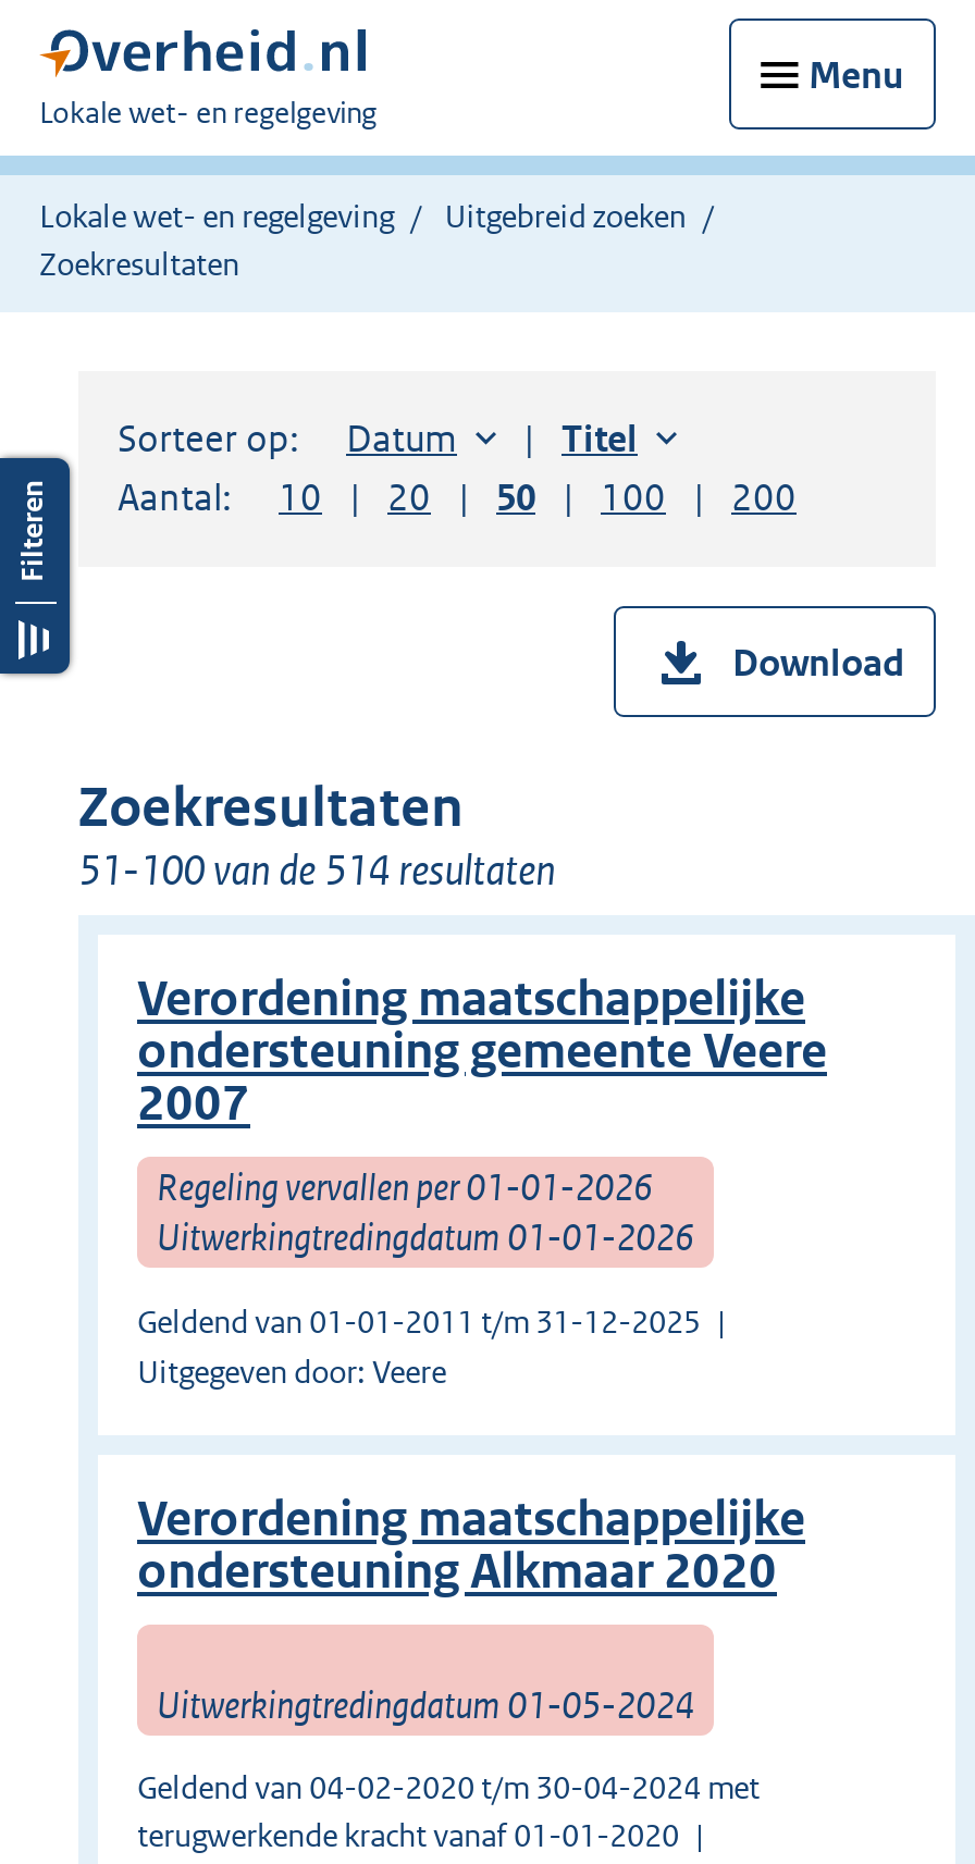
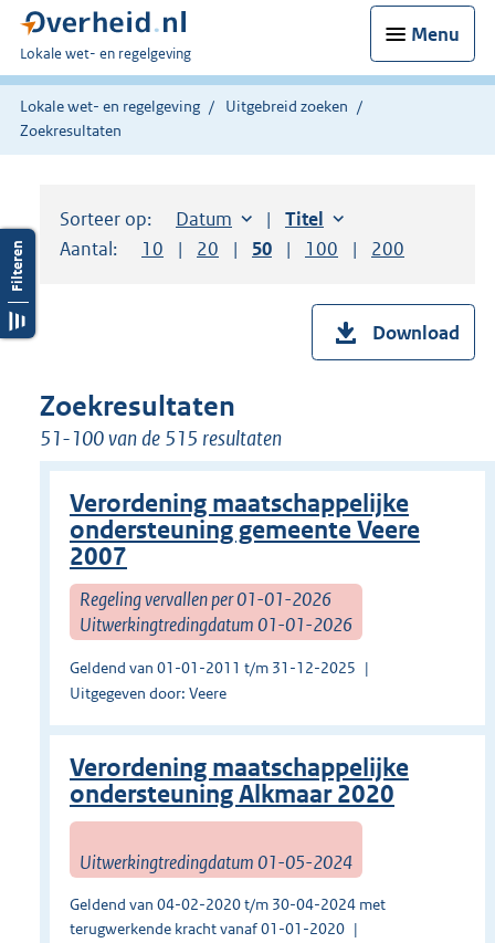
- 51-100 van de 514 resultaten
+ 51-100 van de 515 resultaten
